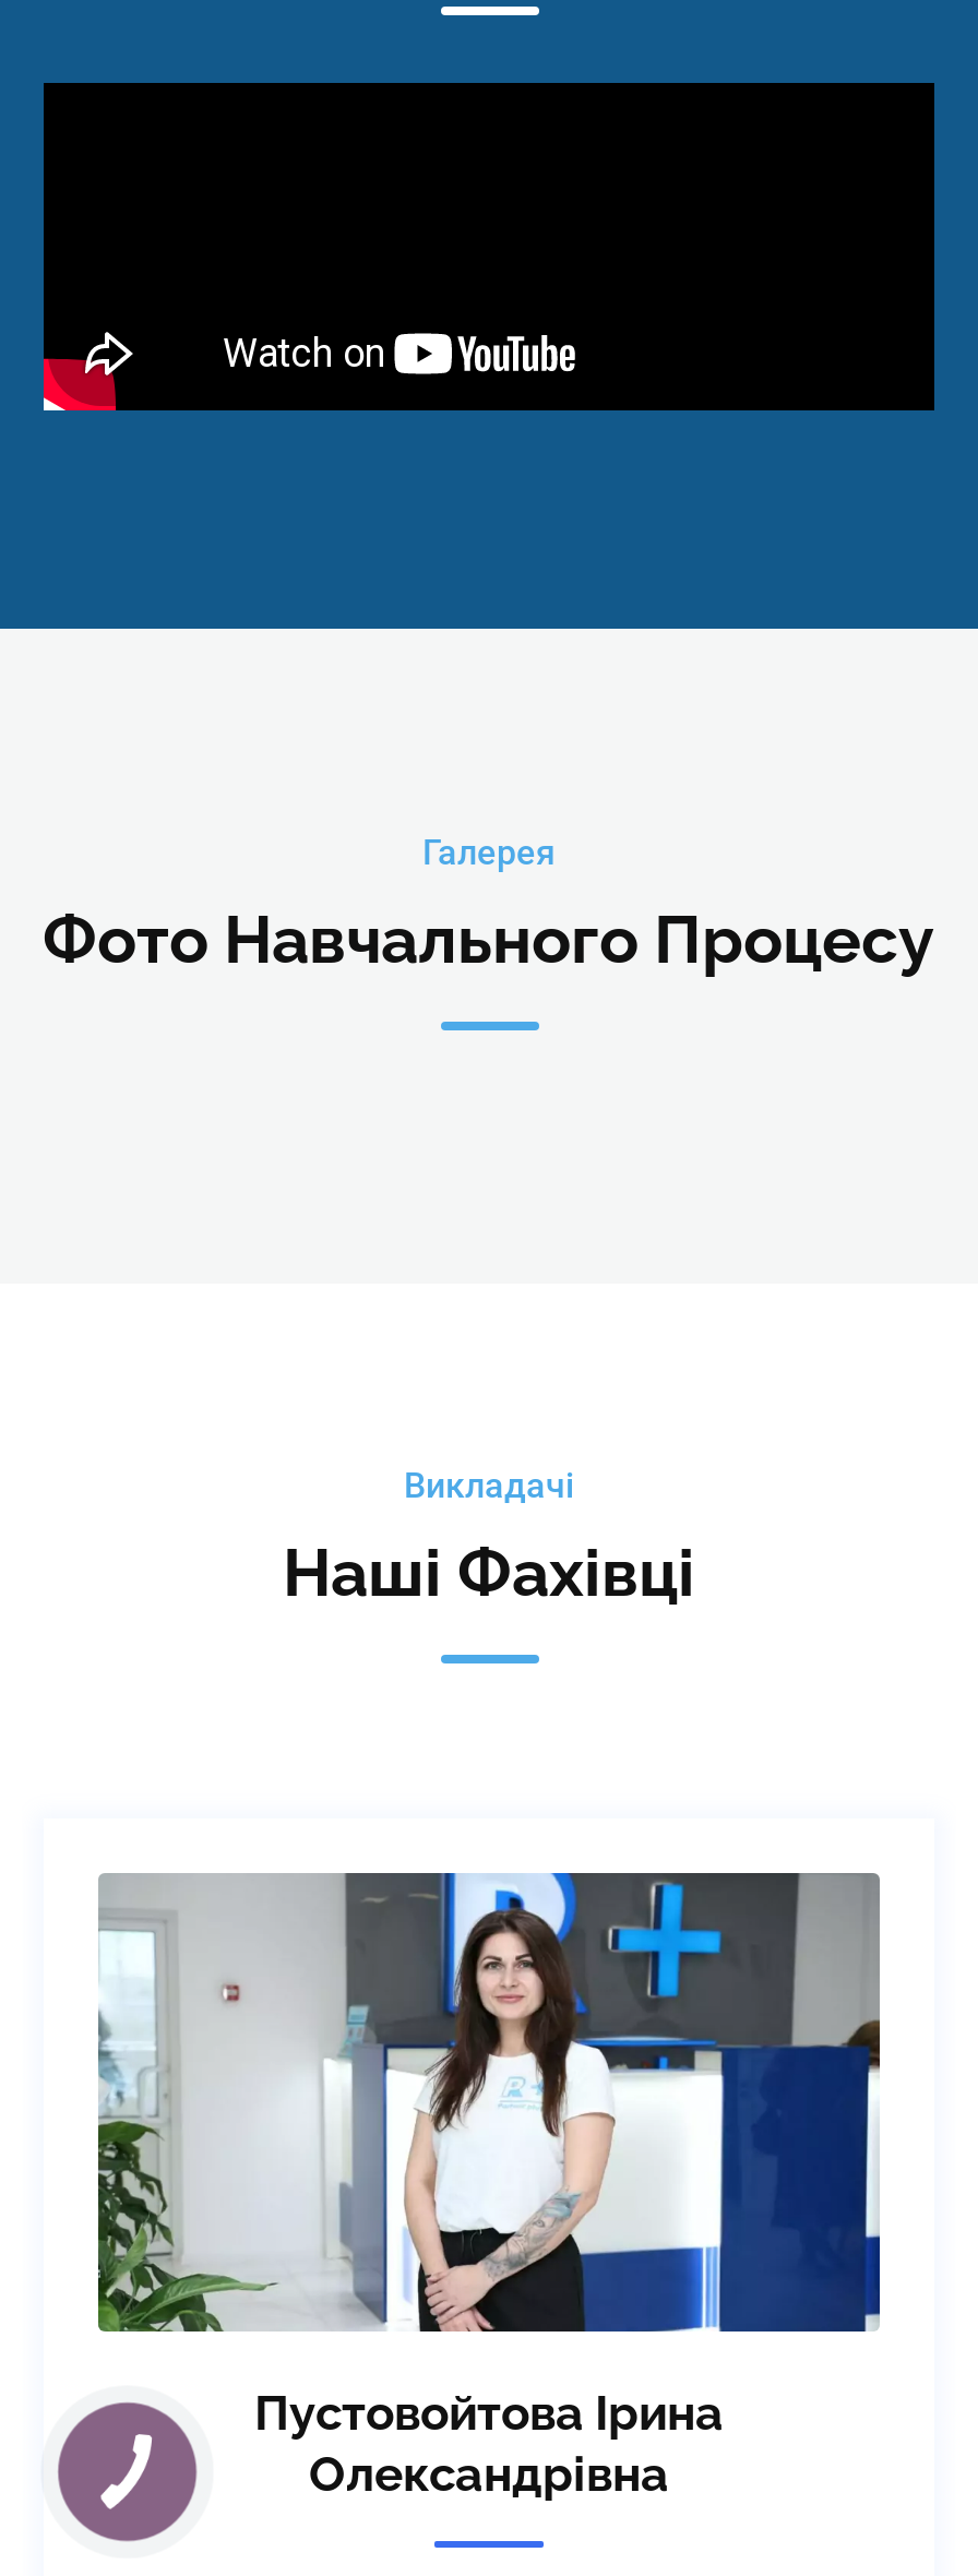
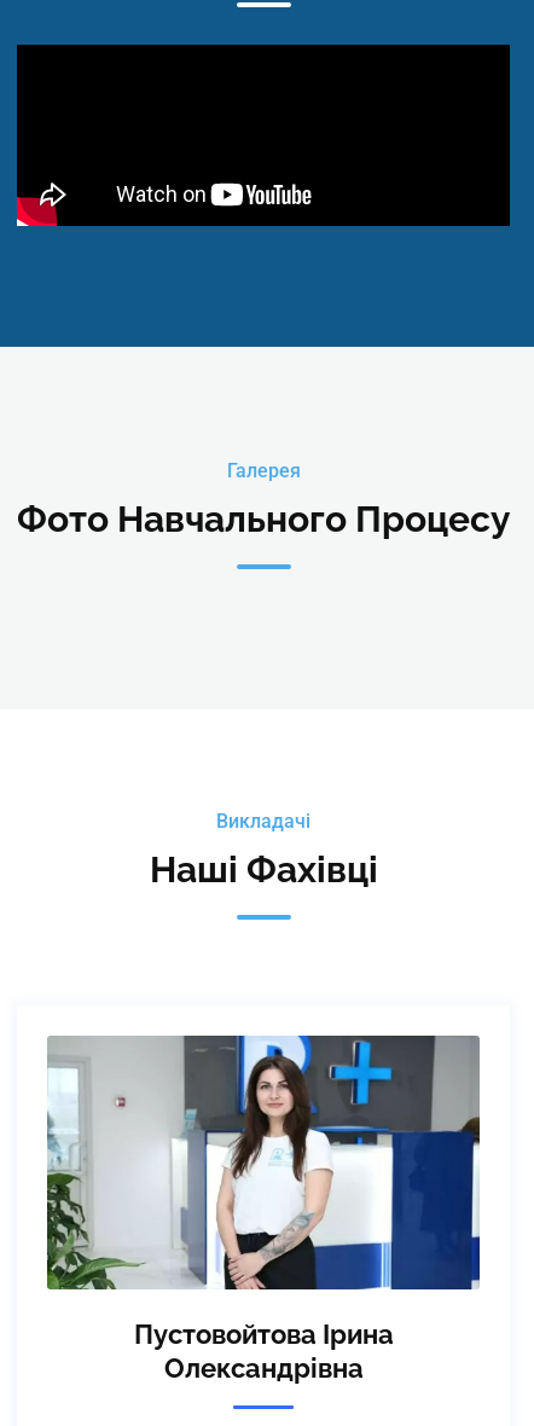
- [image]
